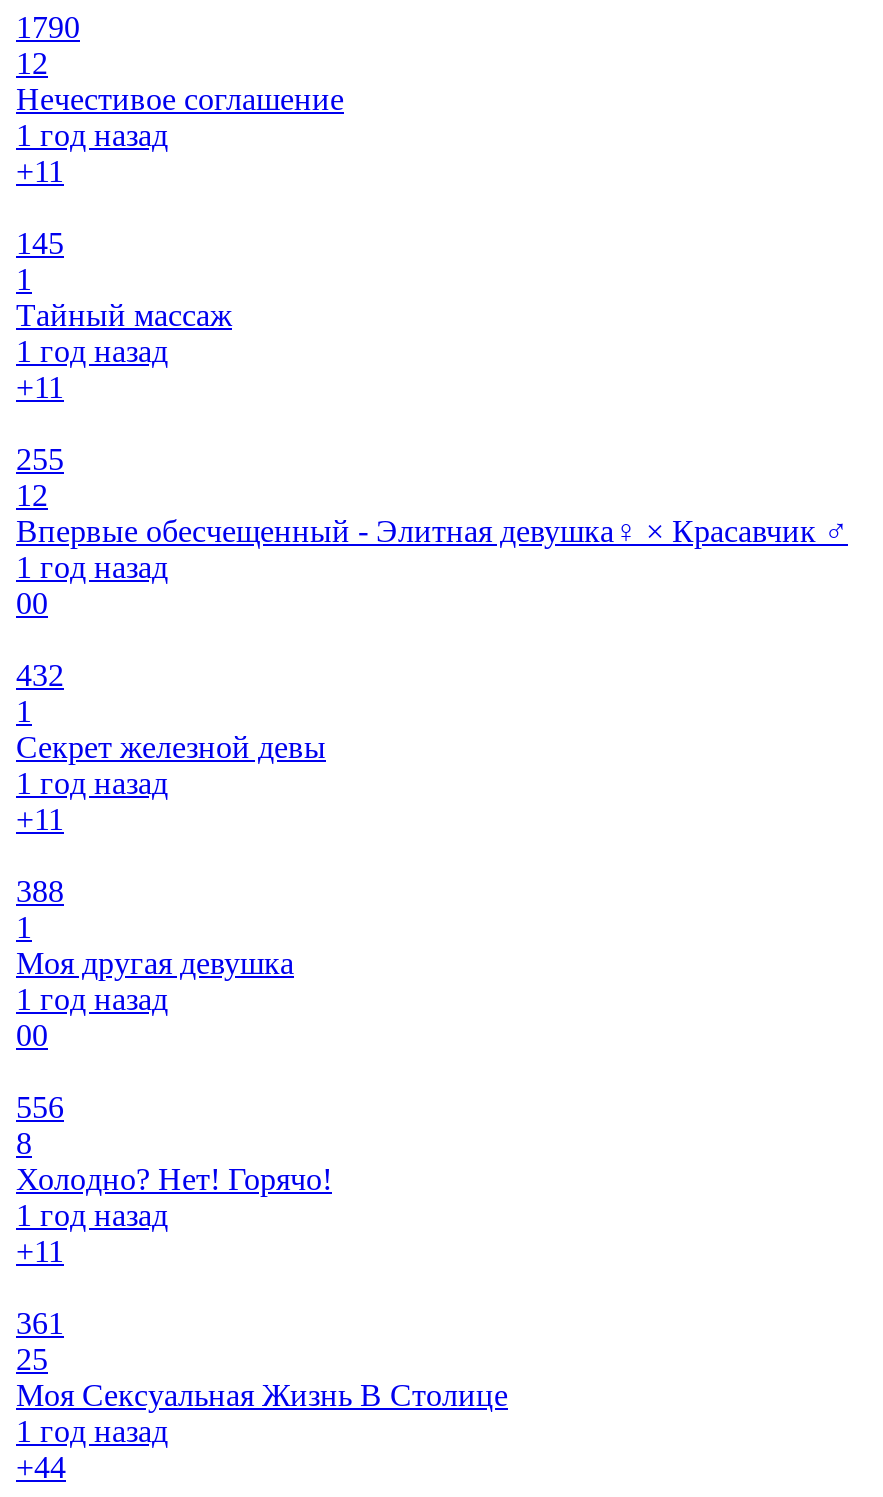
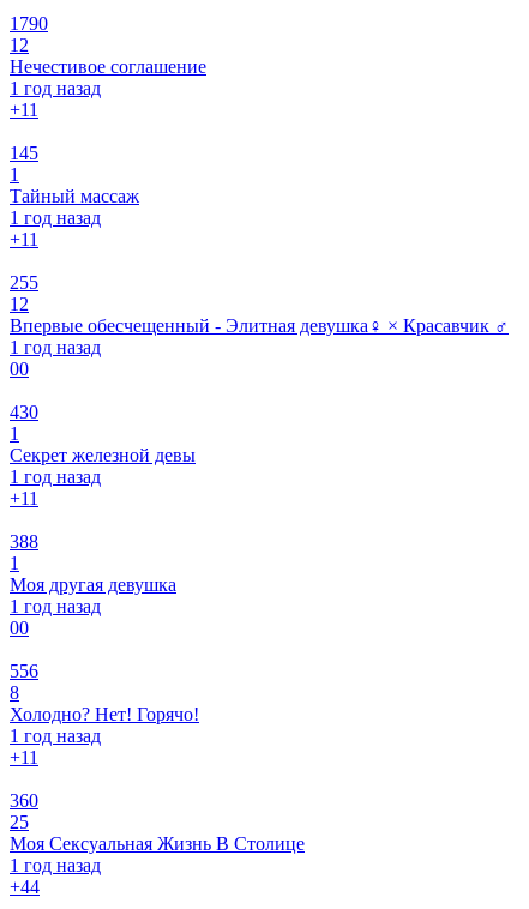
- 432
+ 430

- 361
+ 360
